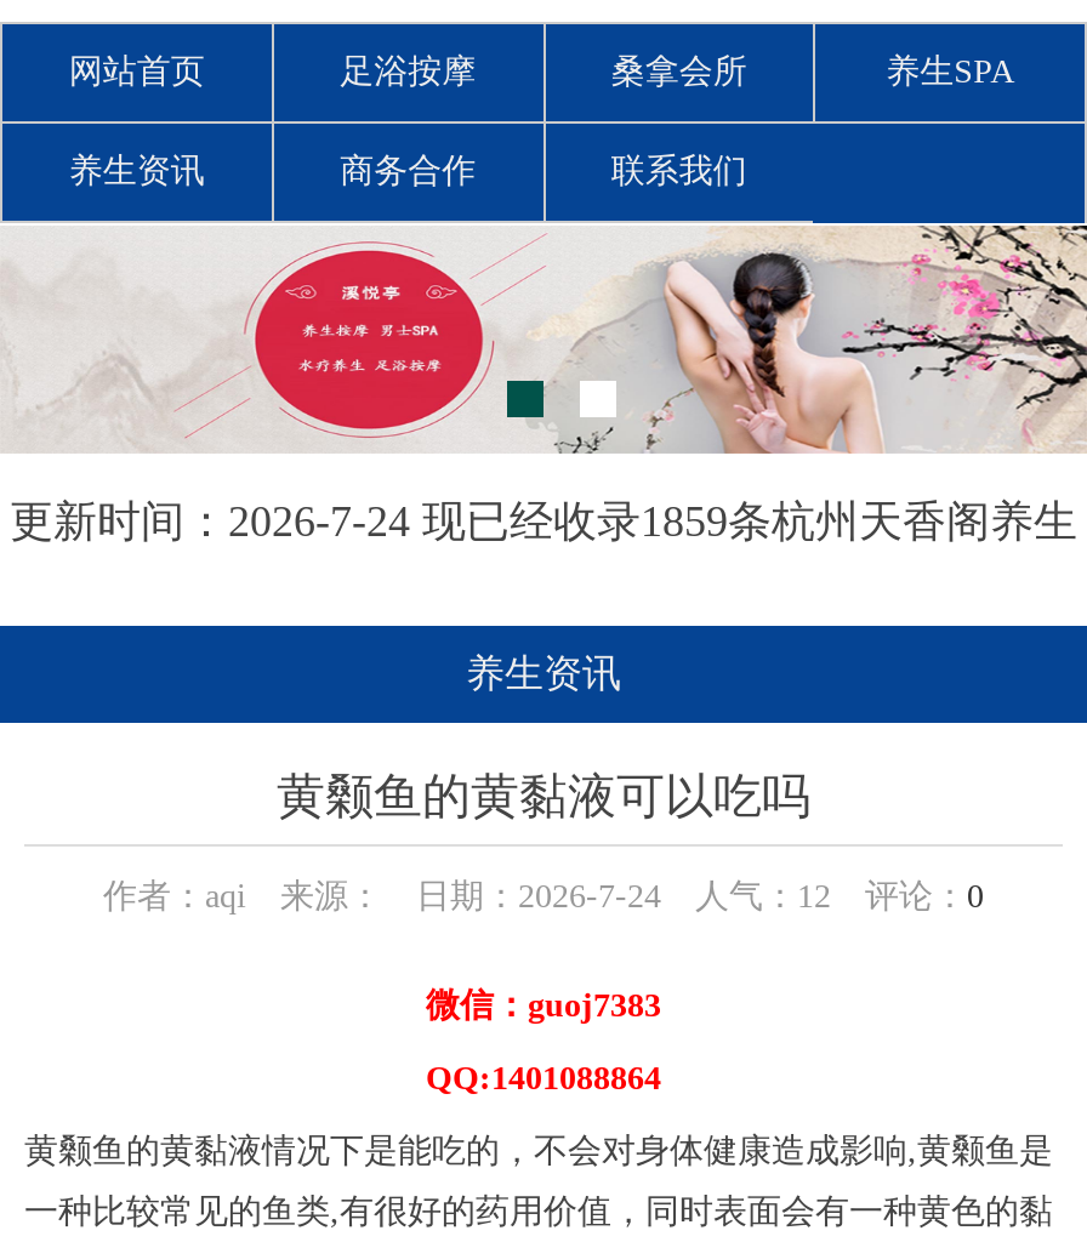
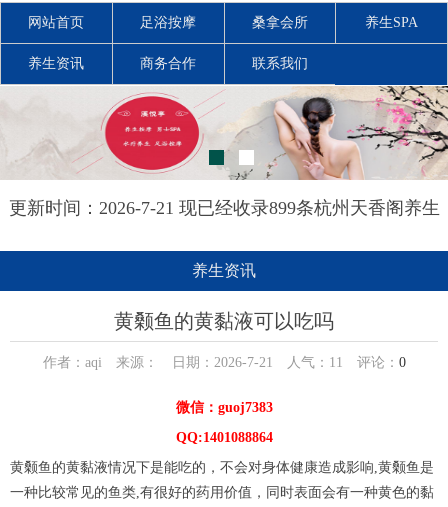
- 更新时间：2026-7-24 现已经收录1859条杭州天香阁养生
+ 更新时间：2026-7-21 现已经收录899条杭州天香阁养生

- 作者：aqi 来源： 日期：2026-7-24 人气：12评论：0
+ 作者：aqi 来源： 日期：2026-7-21 人气：11评论：0
